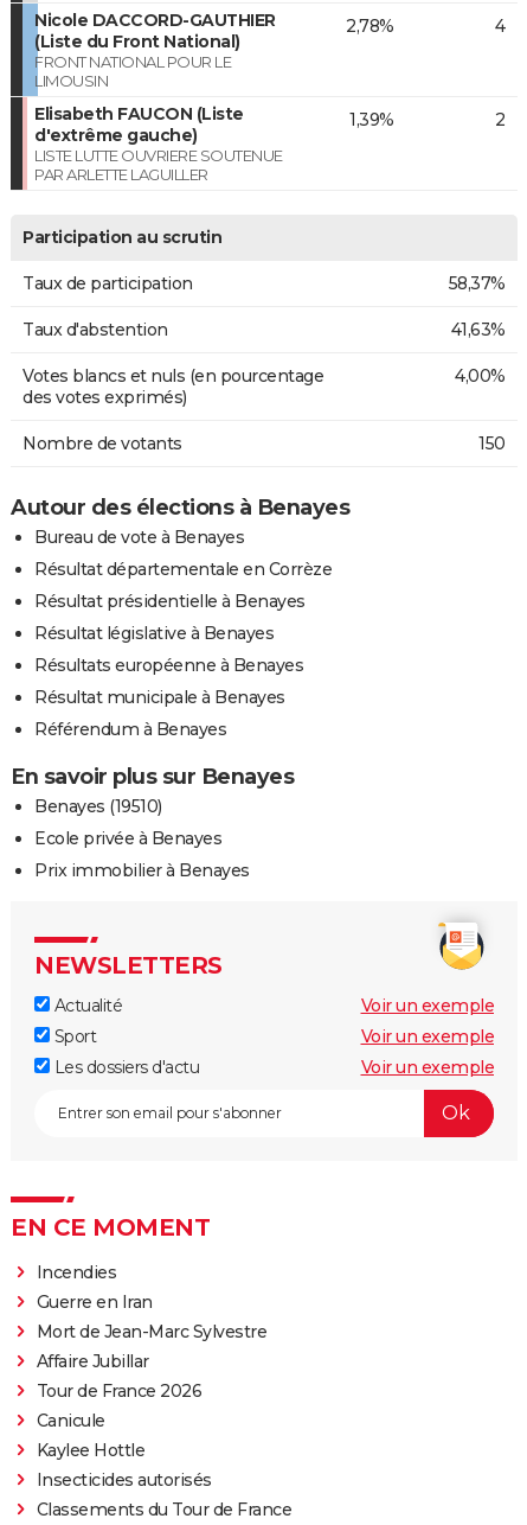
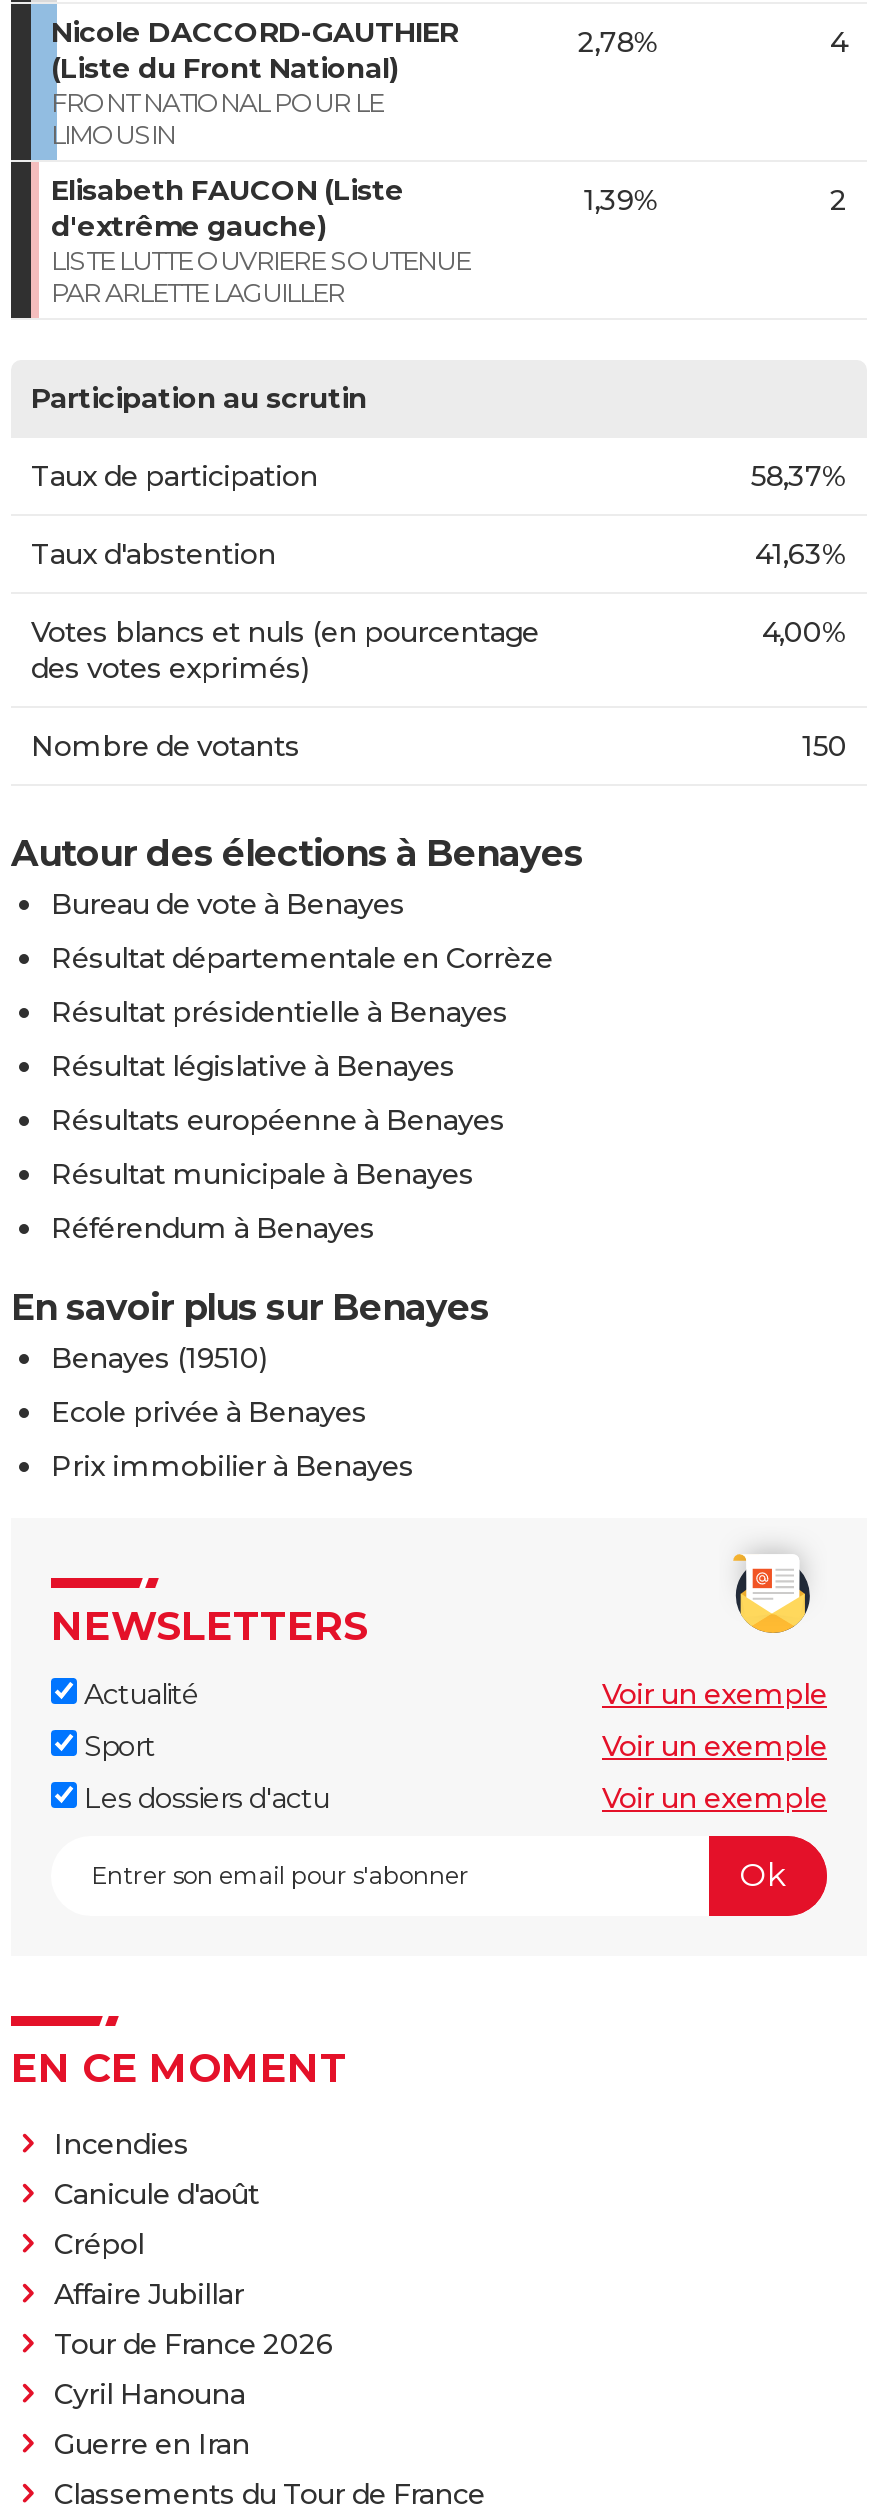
moved down: Guerre en Iran

- Mort de Jean-Marc Sylvestre
+ Canicule d'août
+ Crépol

- Canicule
- Kaylee Hottle
- Insecticides autorisés
+ Cyril Hanouna
